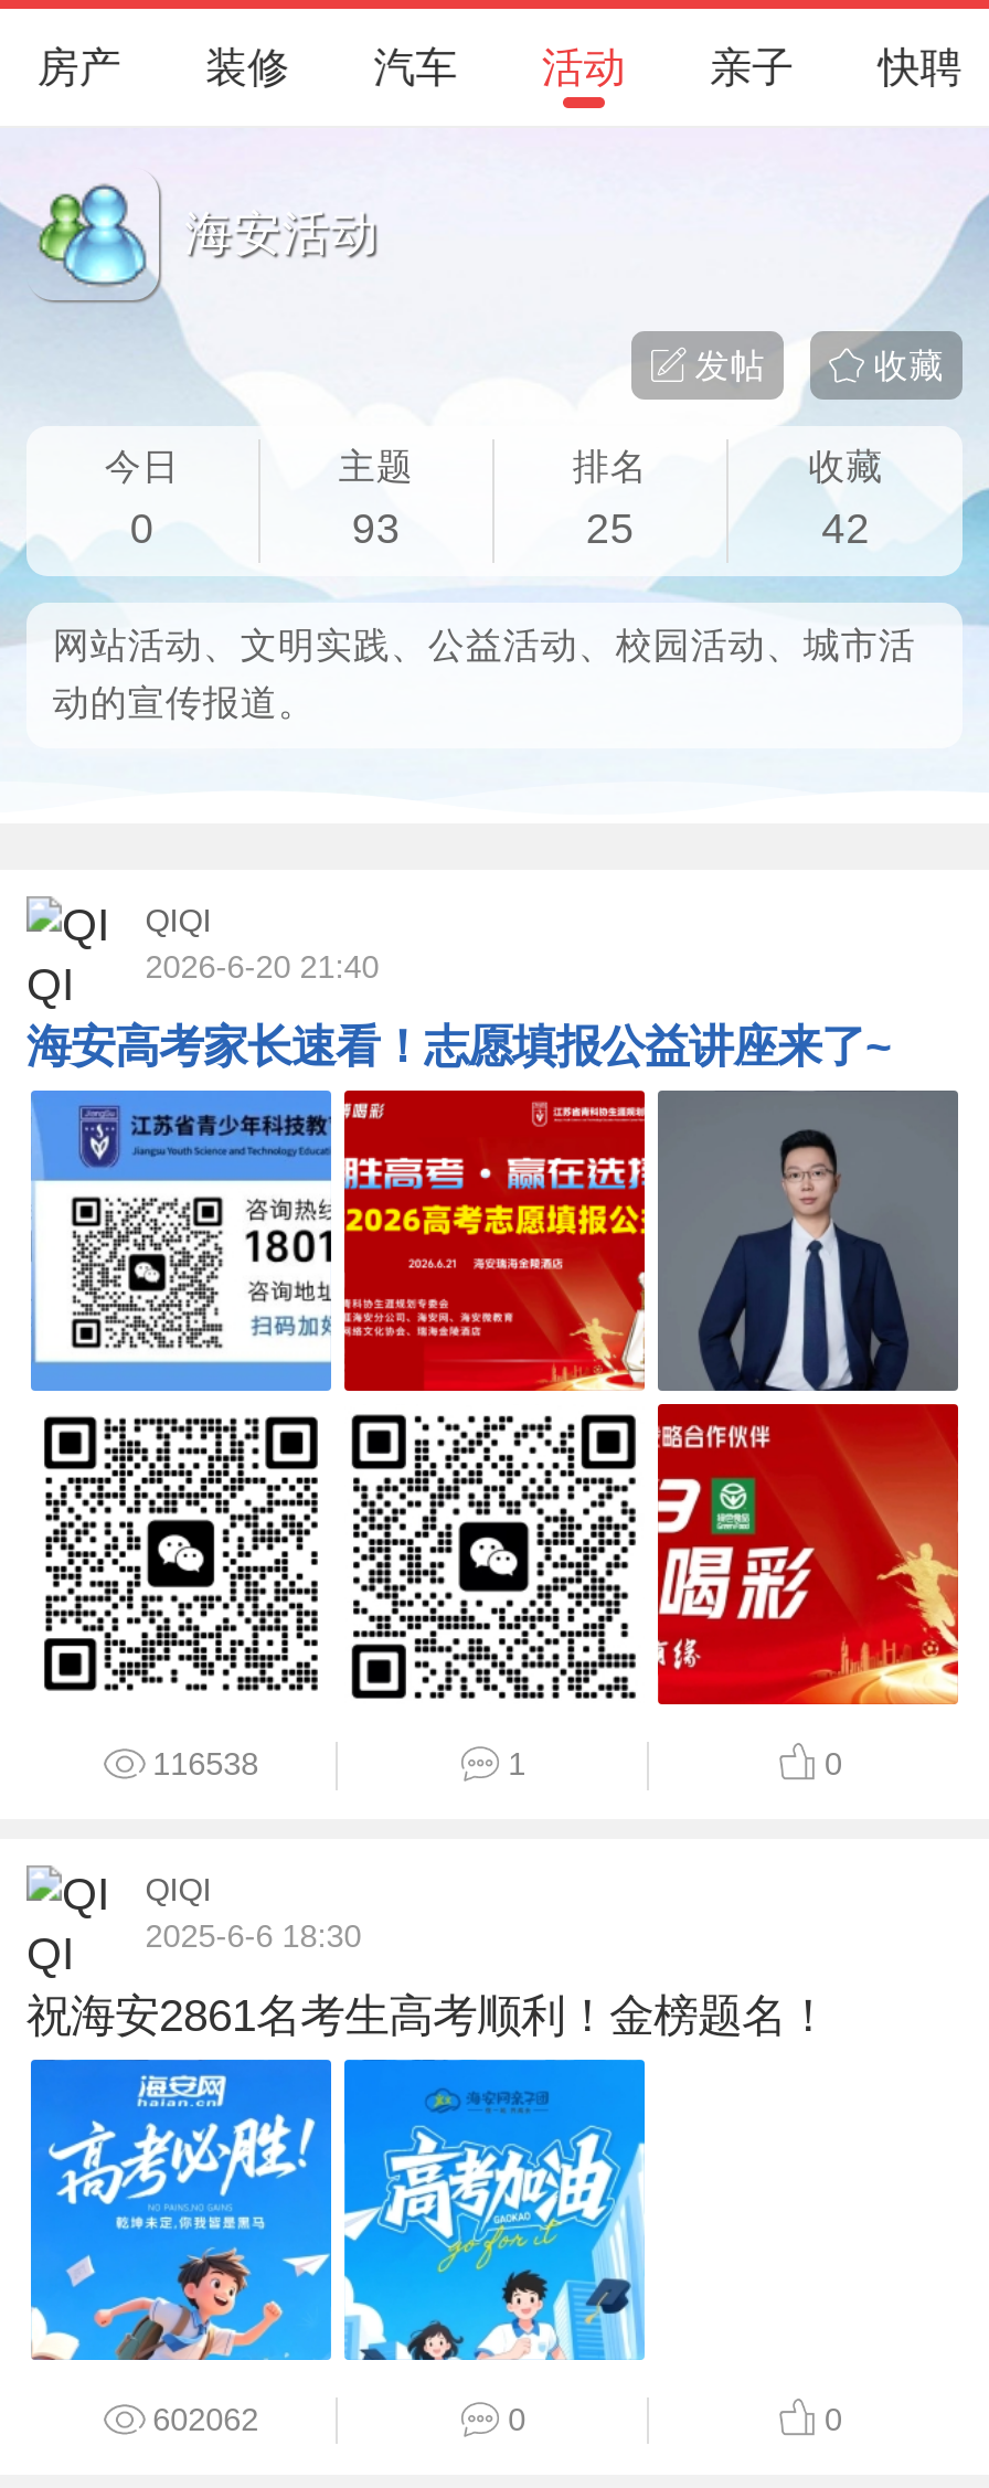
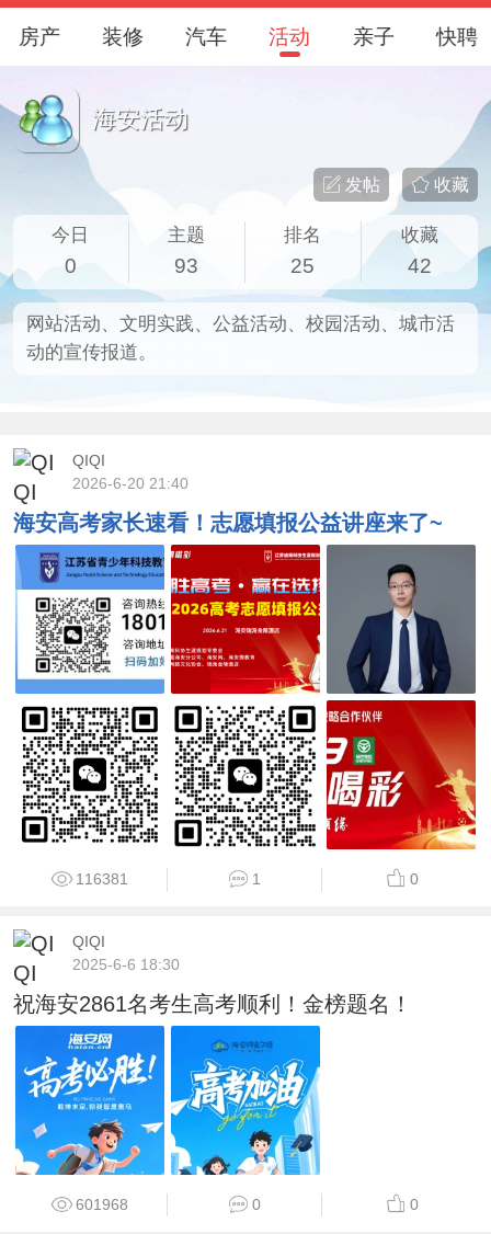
- 116538
+ 116381

- 602062
+ 601968
